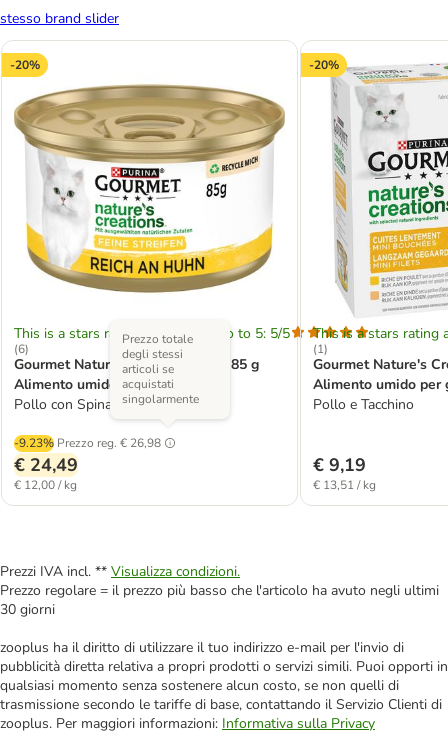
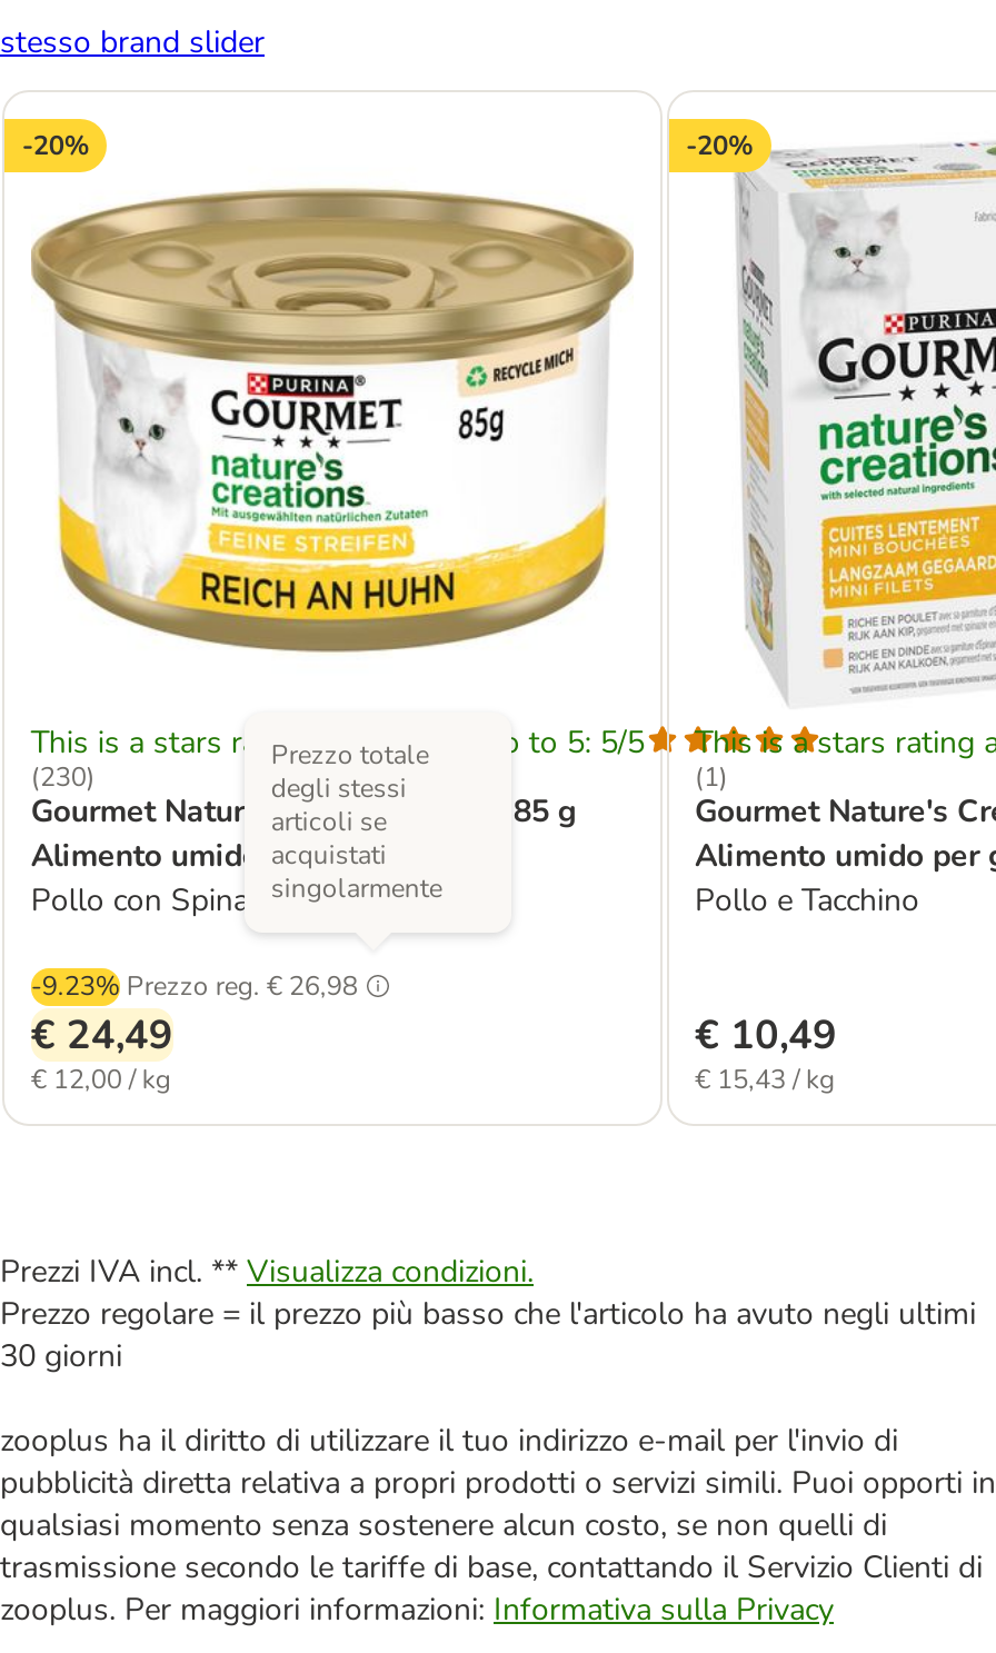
- (6)
+ (230)

- € 9,19
+ € 10,49

- € 13,51 / kg
+ € 15,43 / kg
